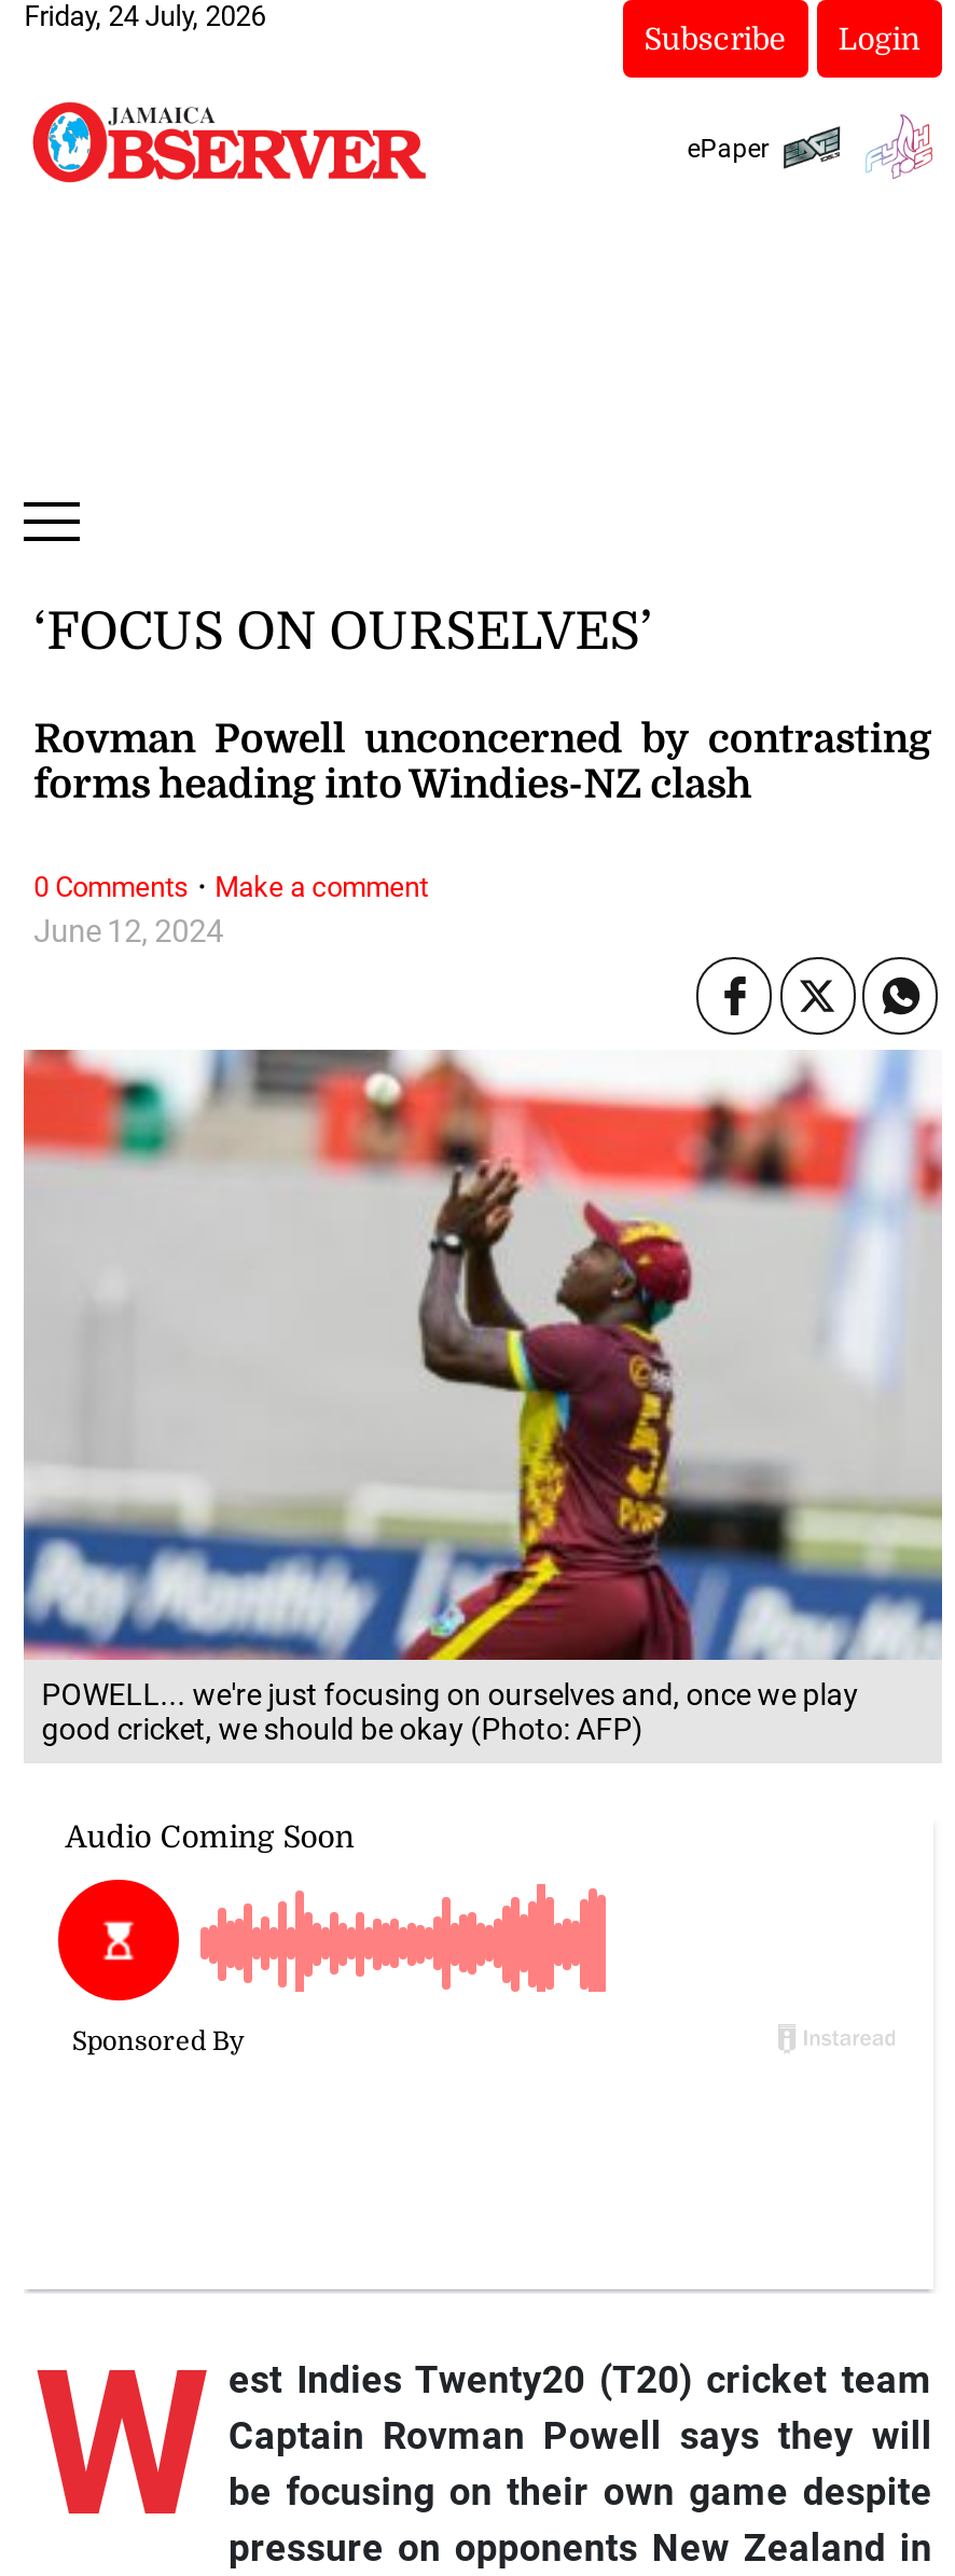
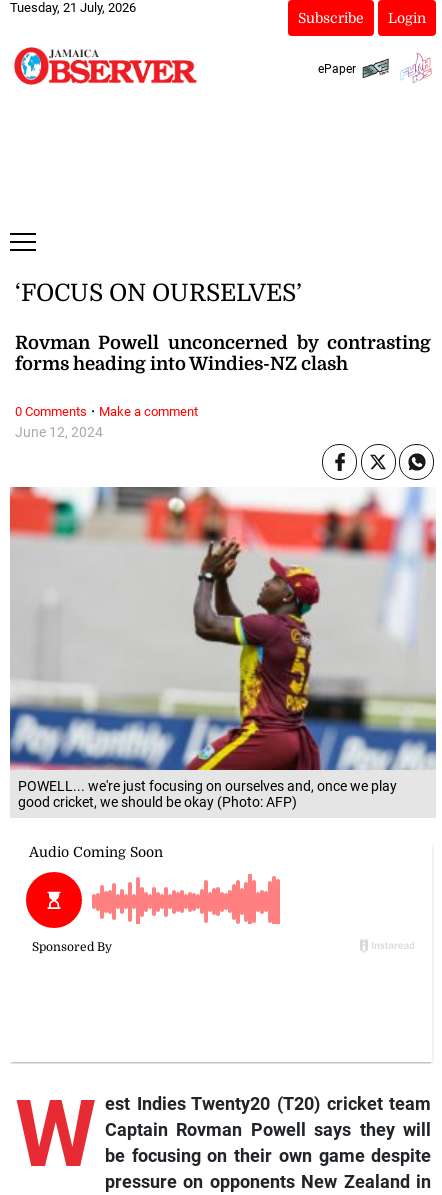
- Friday, 24 July, 2026
+ Tuesday, 21 July, 2026
